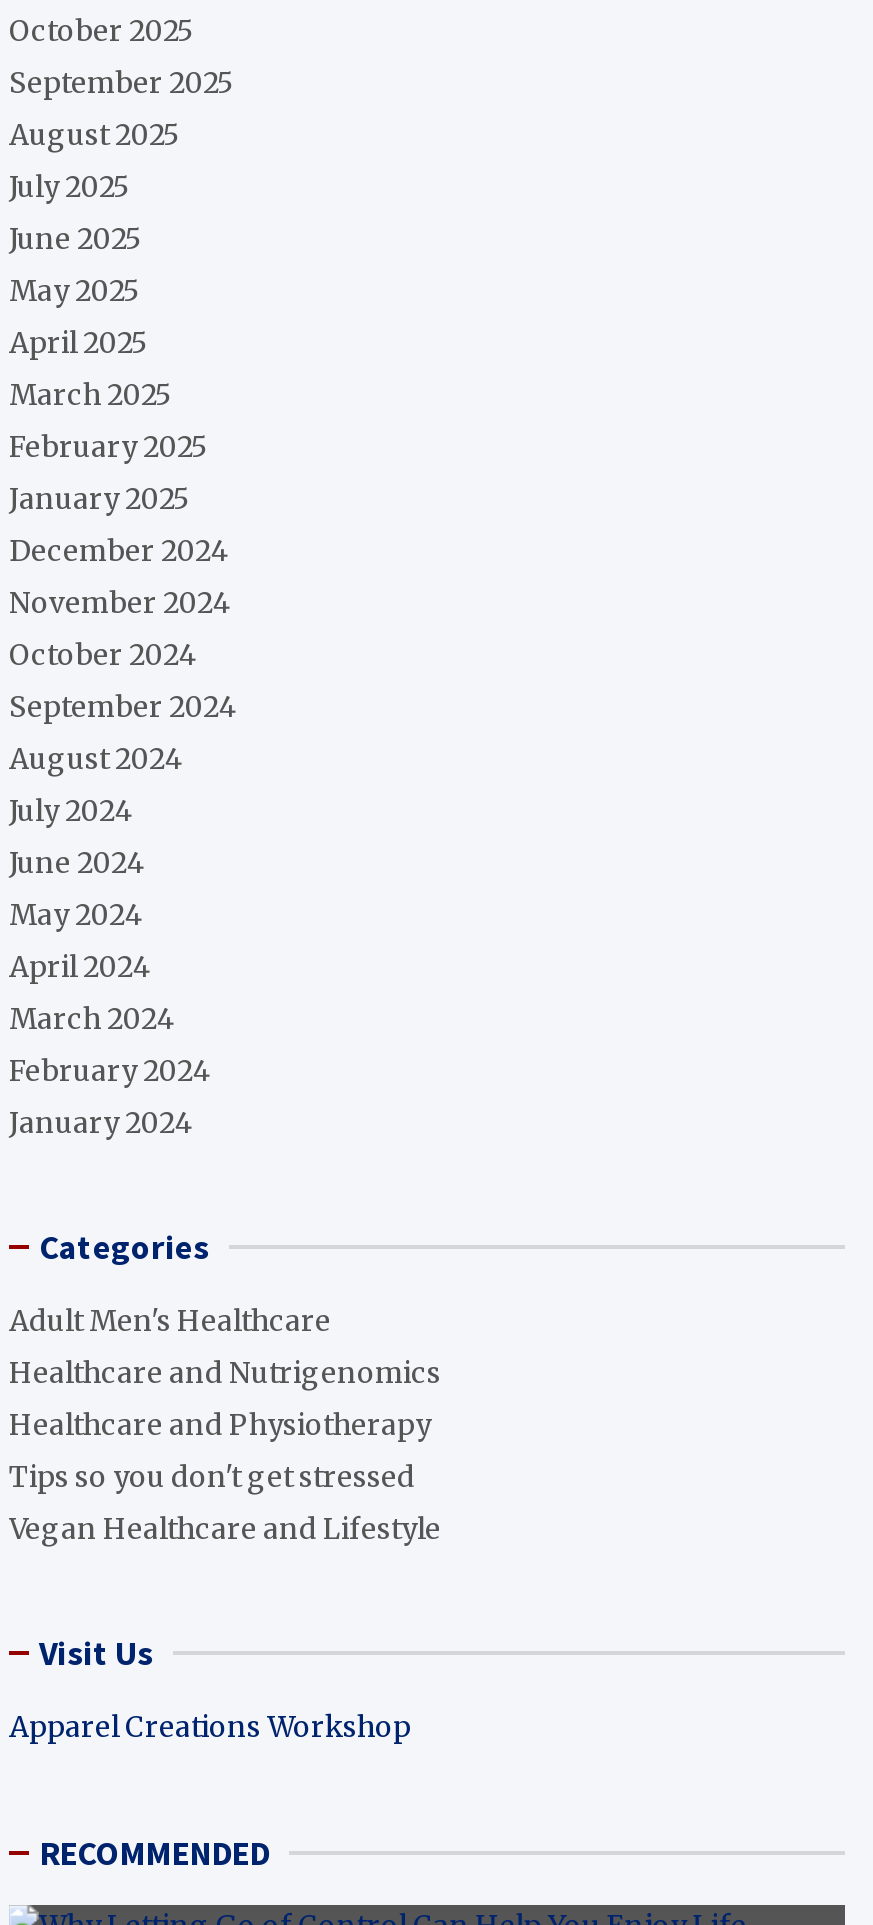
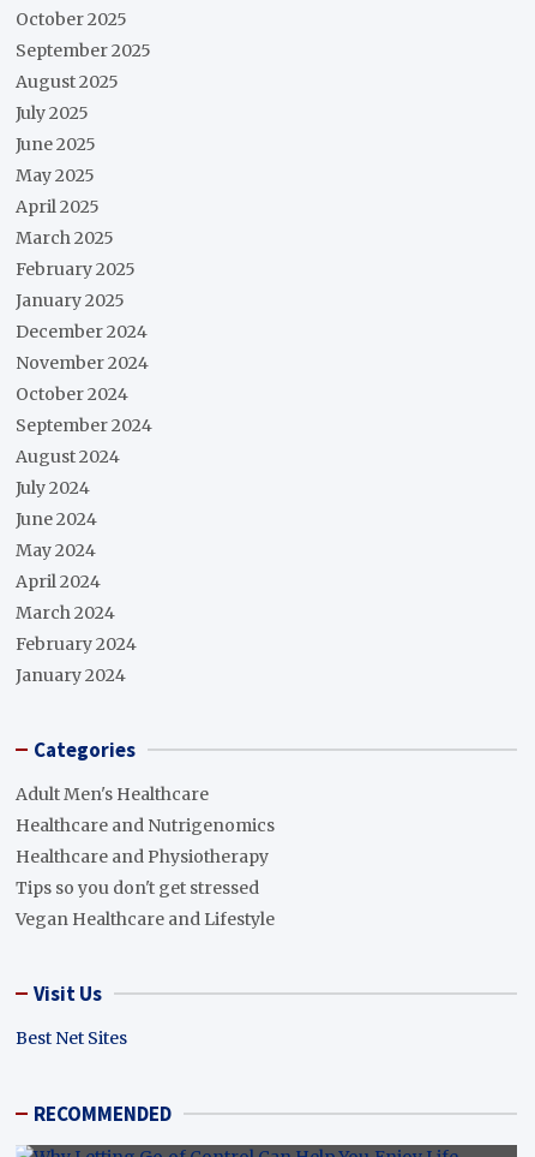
- Apparel Creations Workshop
+ Best Net Sites
